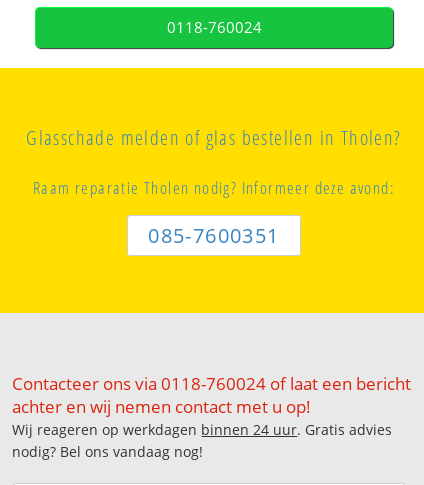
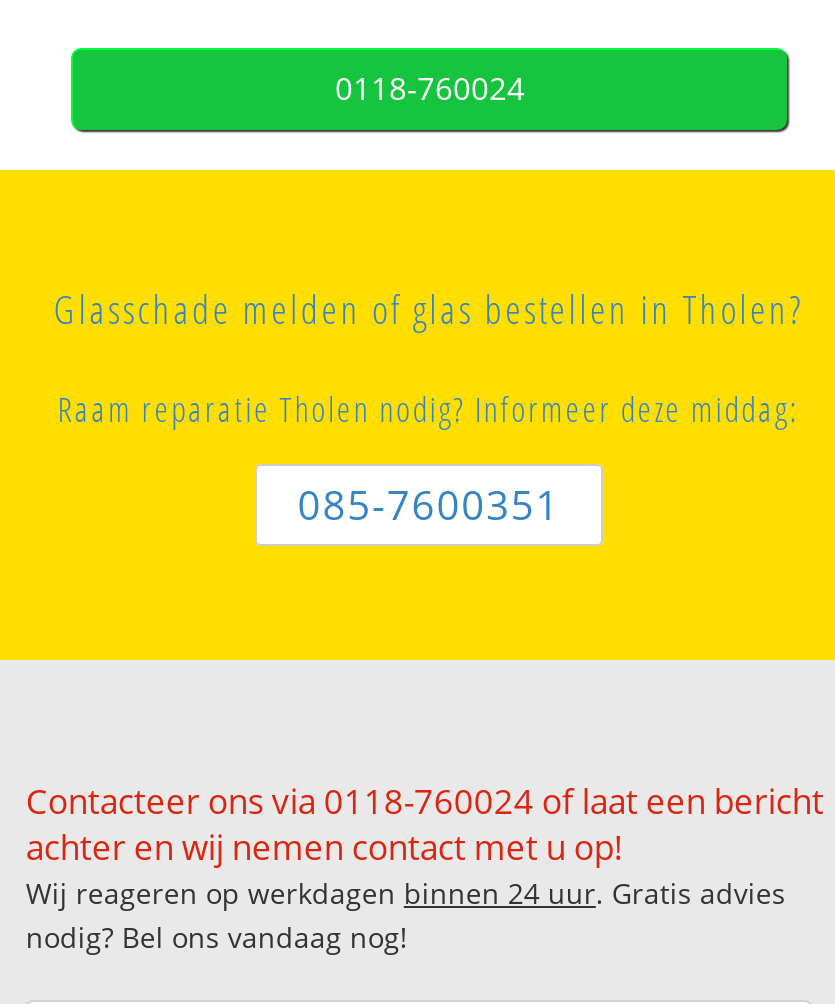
- Raam reparatie Tholen nodig? Informeer deze avond:
+ Raam reparatie Tholen nodig? Informeer deze middag:
